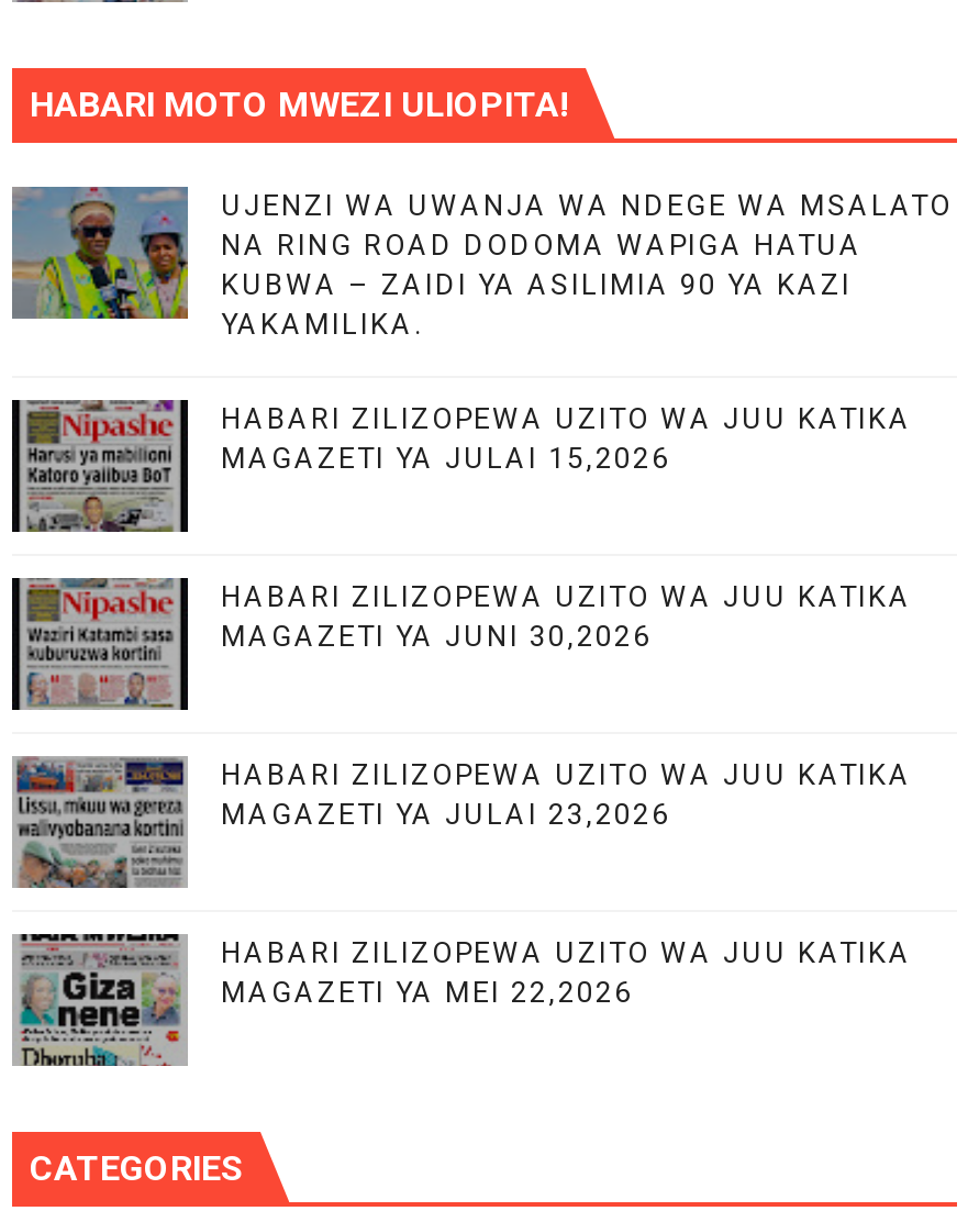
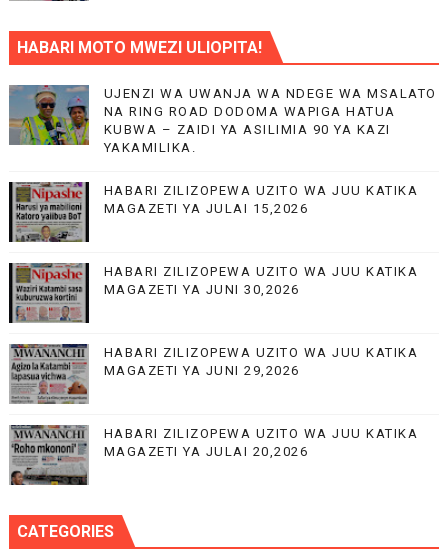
- [image]
- MAGAZETI YA JULAI 23,2026
+ [image]
+ MAGAZETI YA JUNI 29,2026

- [image]
- MAGAZETI YA MEI 22,2026
+ [image]
+ MAGAZETI YA JULAI 20,2026
